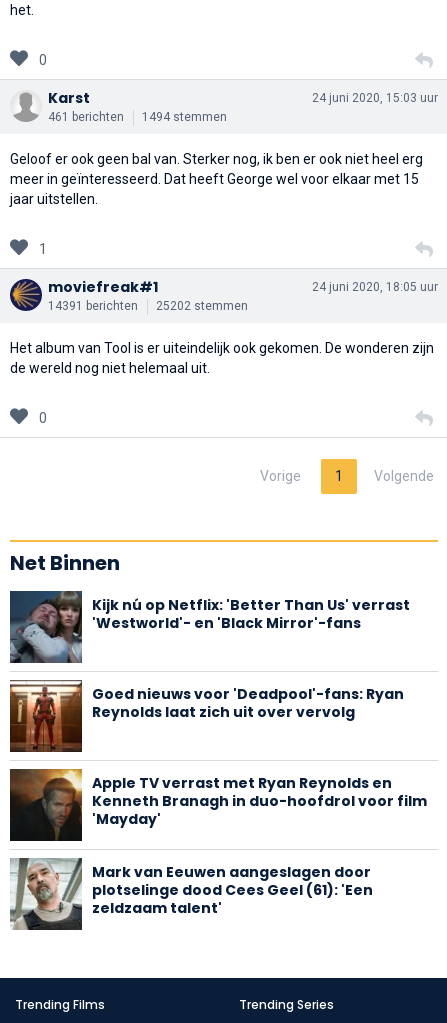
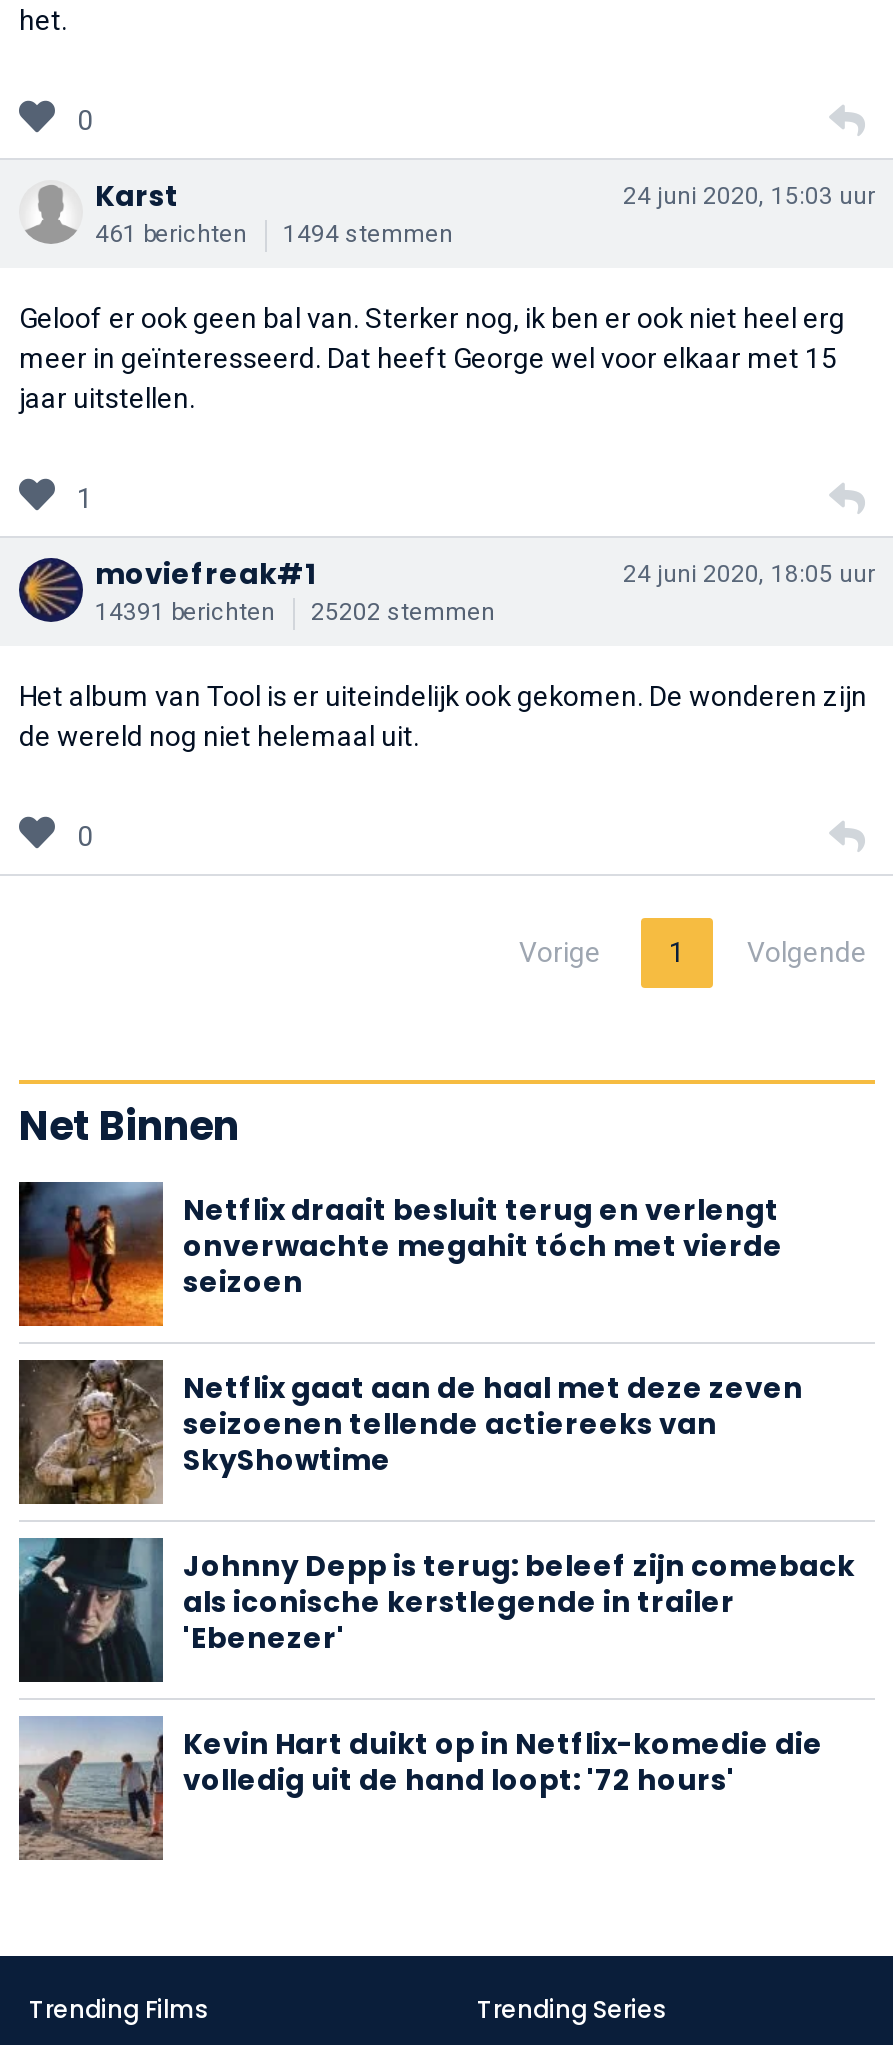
- [image]
- Kijk nú op Netflix: 'Better Than Us' verrast
- 'Westworld'- en 'Black Mirror'-fans
+ [image]
+ Netflix draait besluit terug en verlengt
+ onverwachte megahit tóch met vierde
+ seizoen

- [image]
- Goed nieuws voor 'Deadpool'-fans: Ryan
- Reynolds laat zich uit over vervolg
+ [image]
+ Netflix gaat aan de haal met deze zeven
+ seizoenen tellende actiereeks van
+ SkyShowtime

- [image]
- Apple TV verrast met Ryan Reynolds en
- Kenneth Branagh in duo-hoofdrol voor film
- 'Mayday'
+ [image]
+ Johnny Depp is terug: beleef zijn comeback
+ als iconische kerstlegende in trailer
+ 'Ebenezer'

- [image]
- Mark van Eeuwen aangeslagen door
- plotselinge dood Cees Geel (61): 'Een
- zeldzaam talent'
+ [image]
+ Kevin Hart duikt op in Netflix-komedie die
+ volledig uit de hand loopt: '72 hours'
